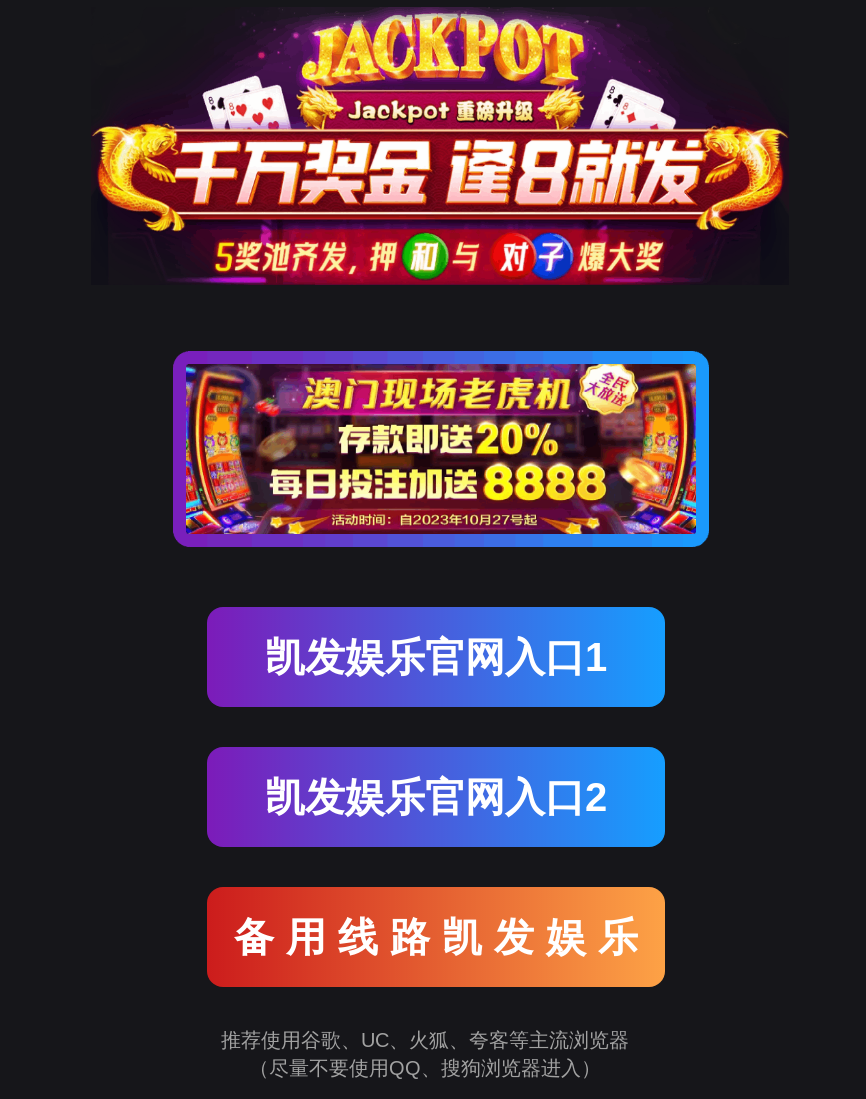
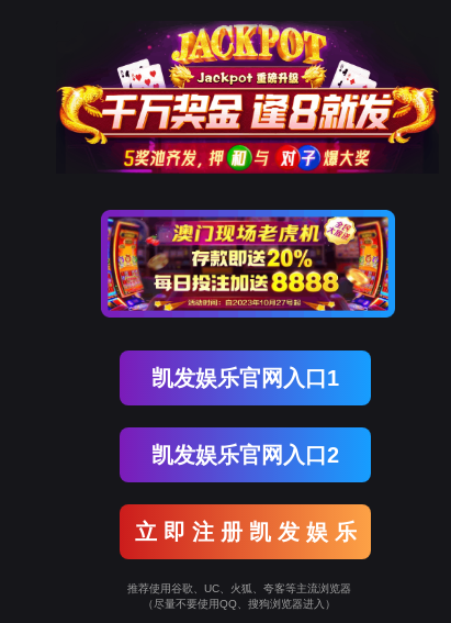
- 备 用 线 路 凯 发 娱 乐
+ 立 即 注 册 凯 发 娱 乐
